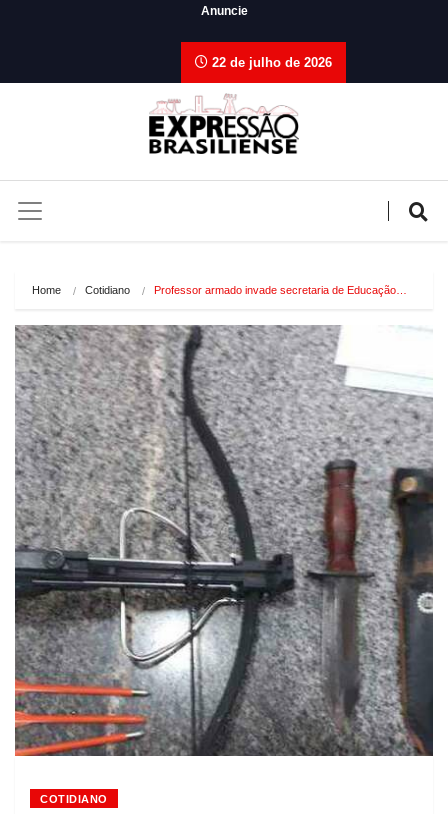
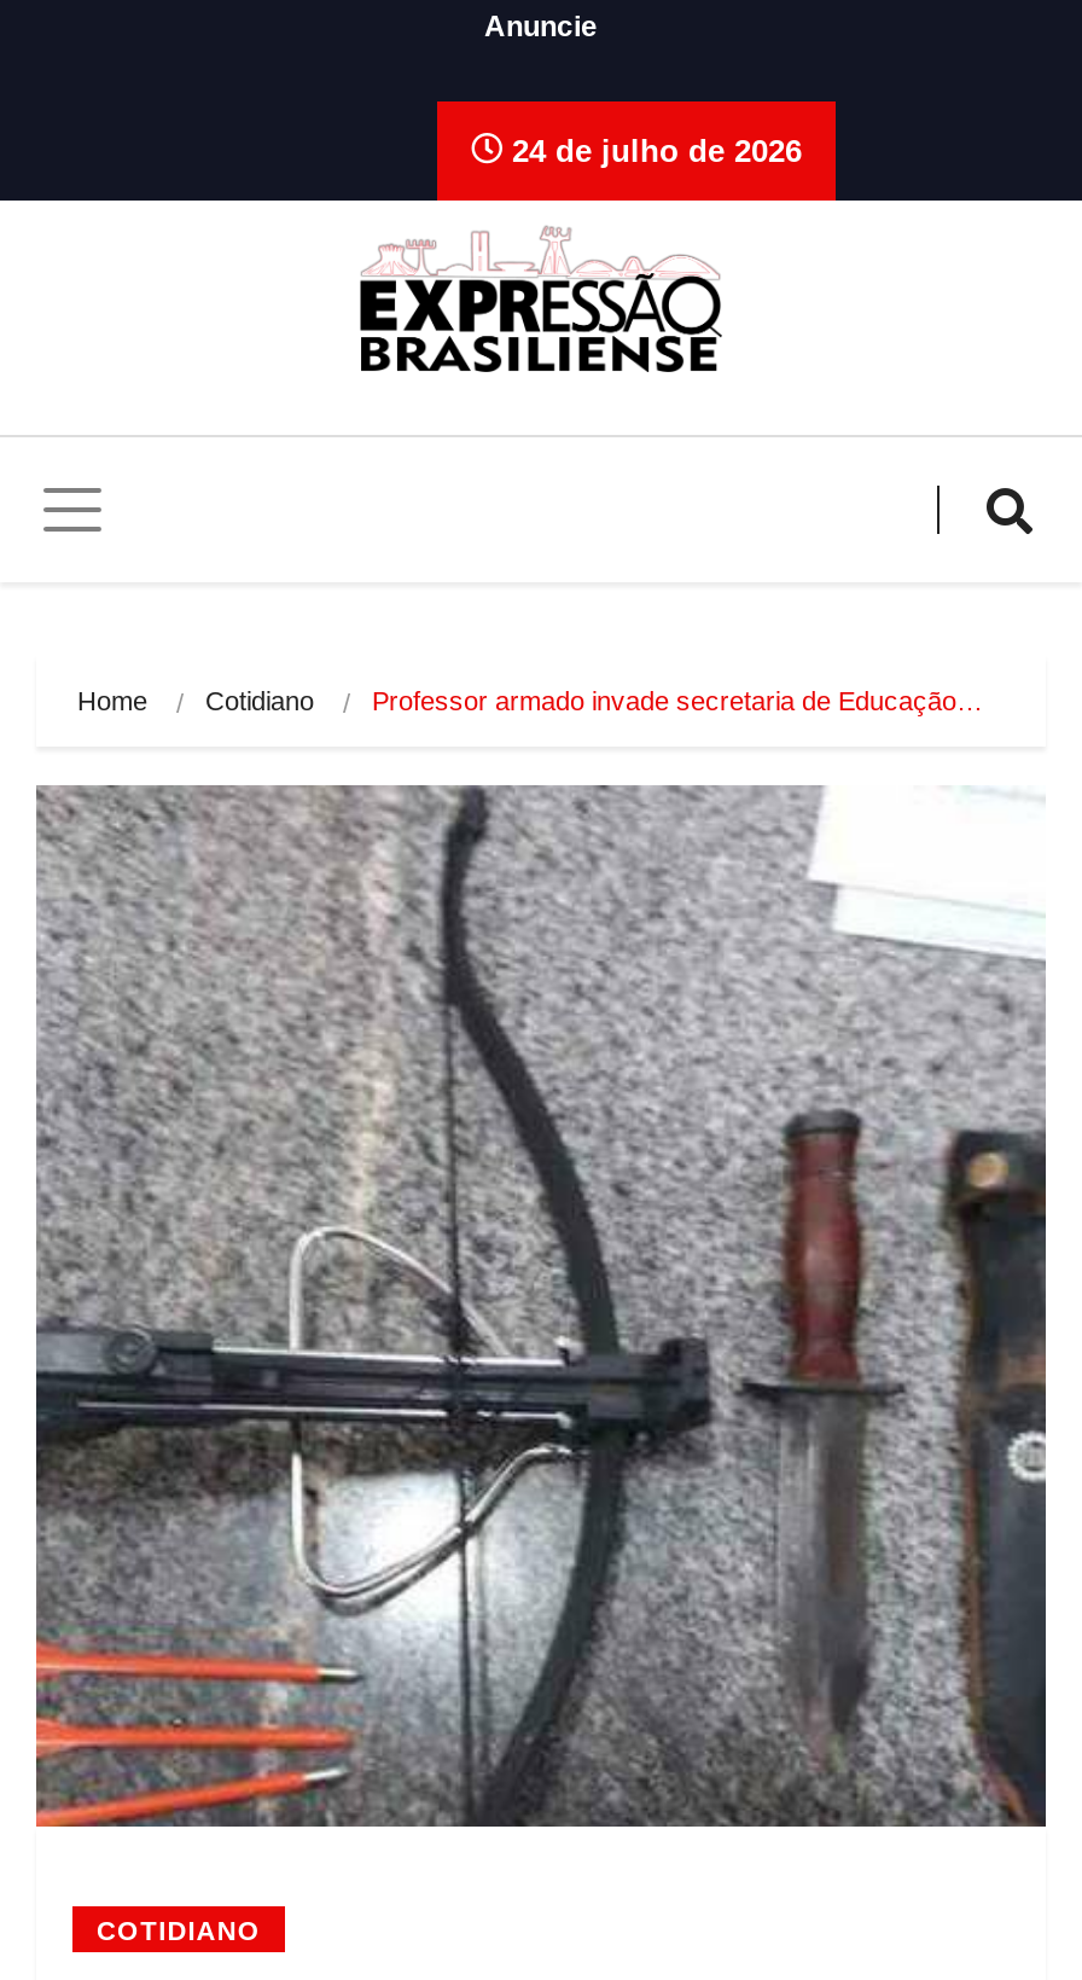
- 22 de julho de 2026
+ 24 de julho de 2026
